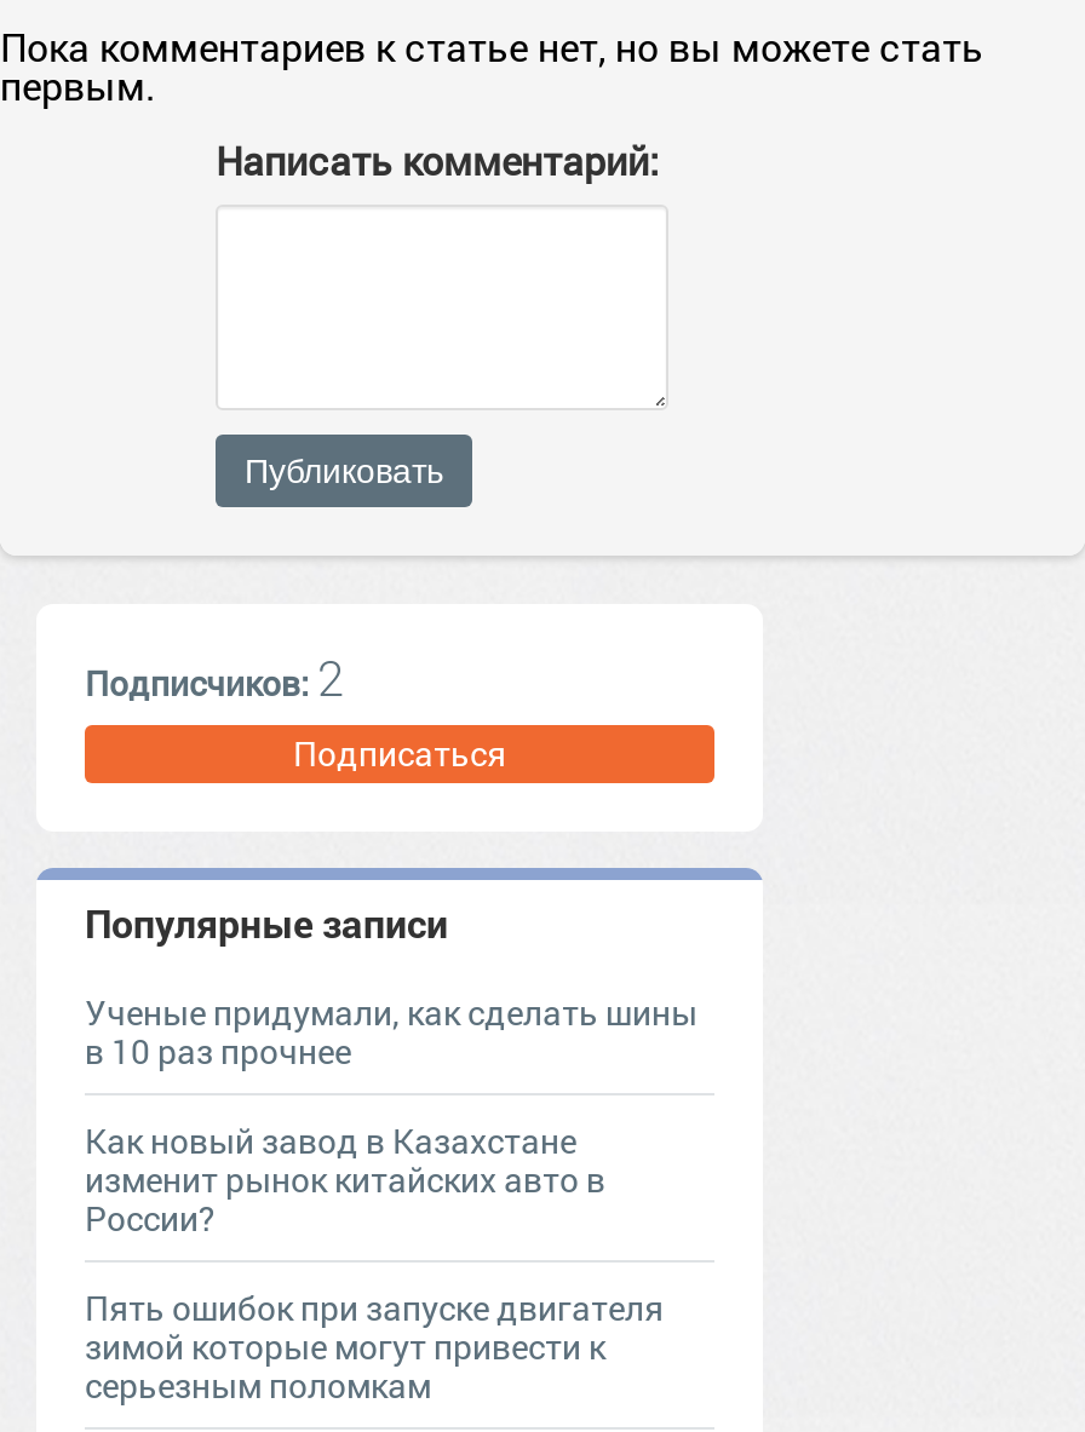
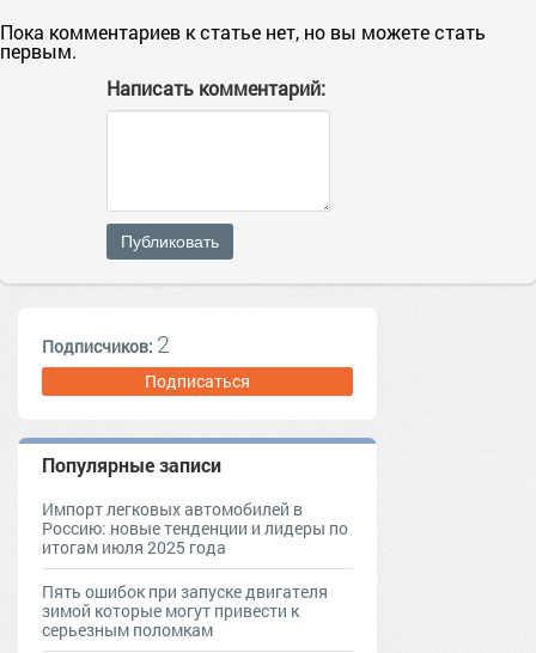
- Ученые придумали, как сделать шины
- в 10 раз прочнее
- Как новый завод в Казахстане
- изменит рынок китайских авто в
- России?
+ Импорт легковых автомобилей в
+ Россию: новые тенденции и лидеры по
+ итогам июля 2025 года
